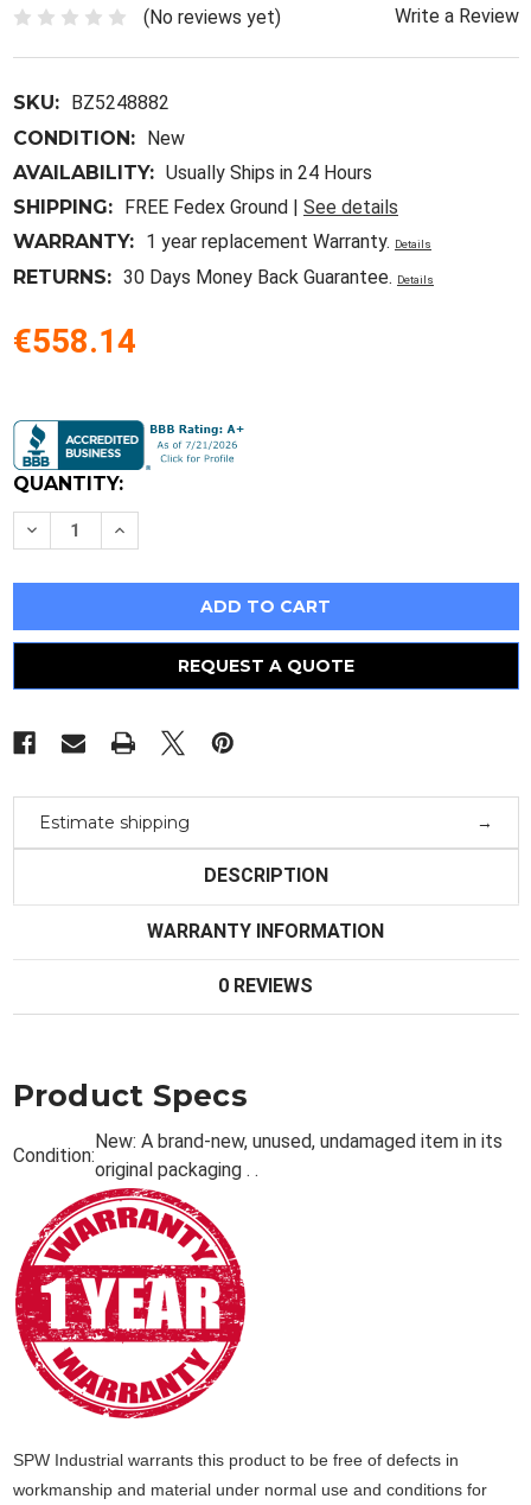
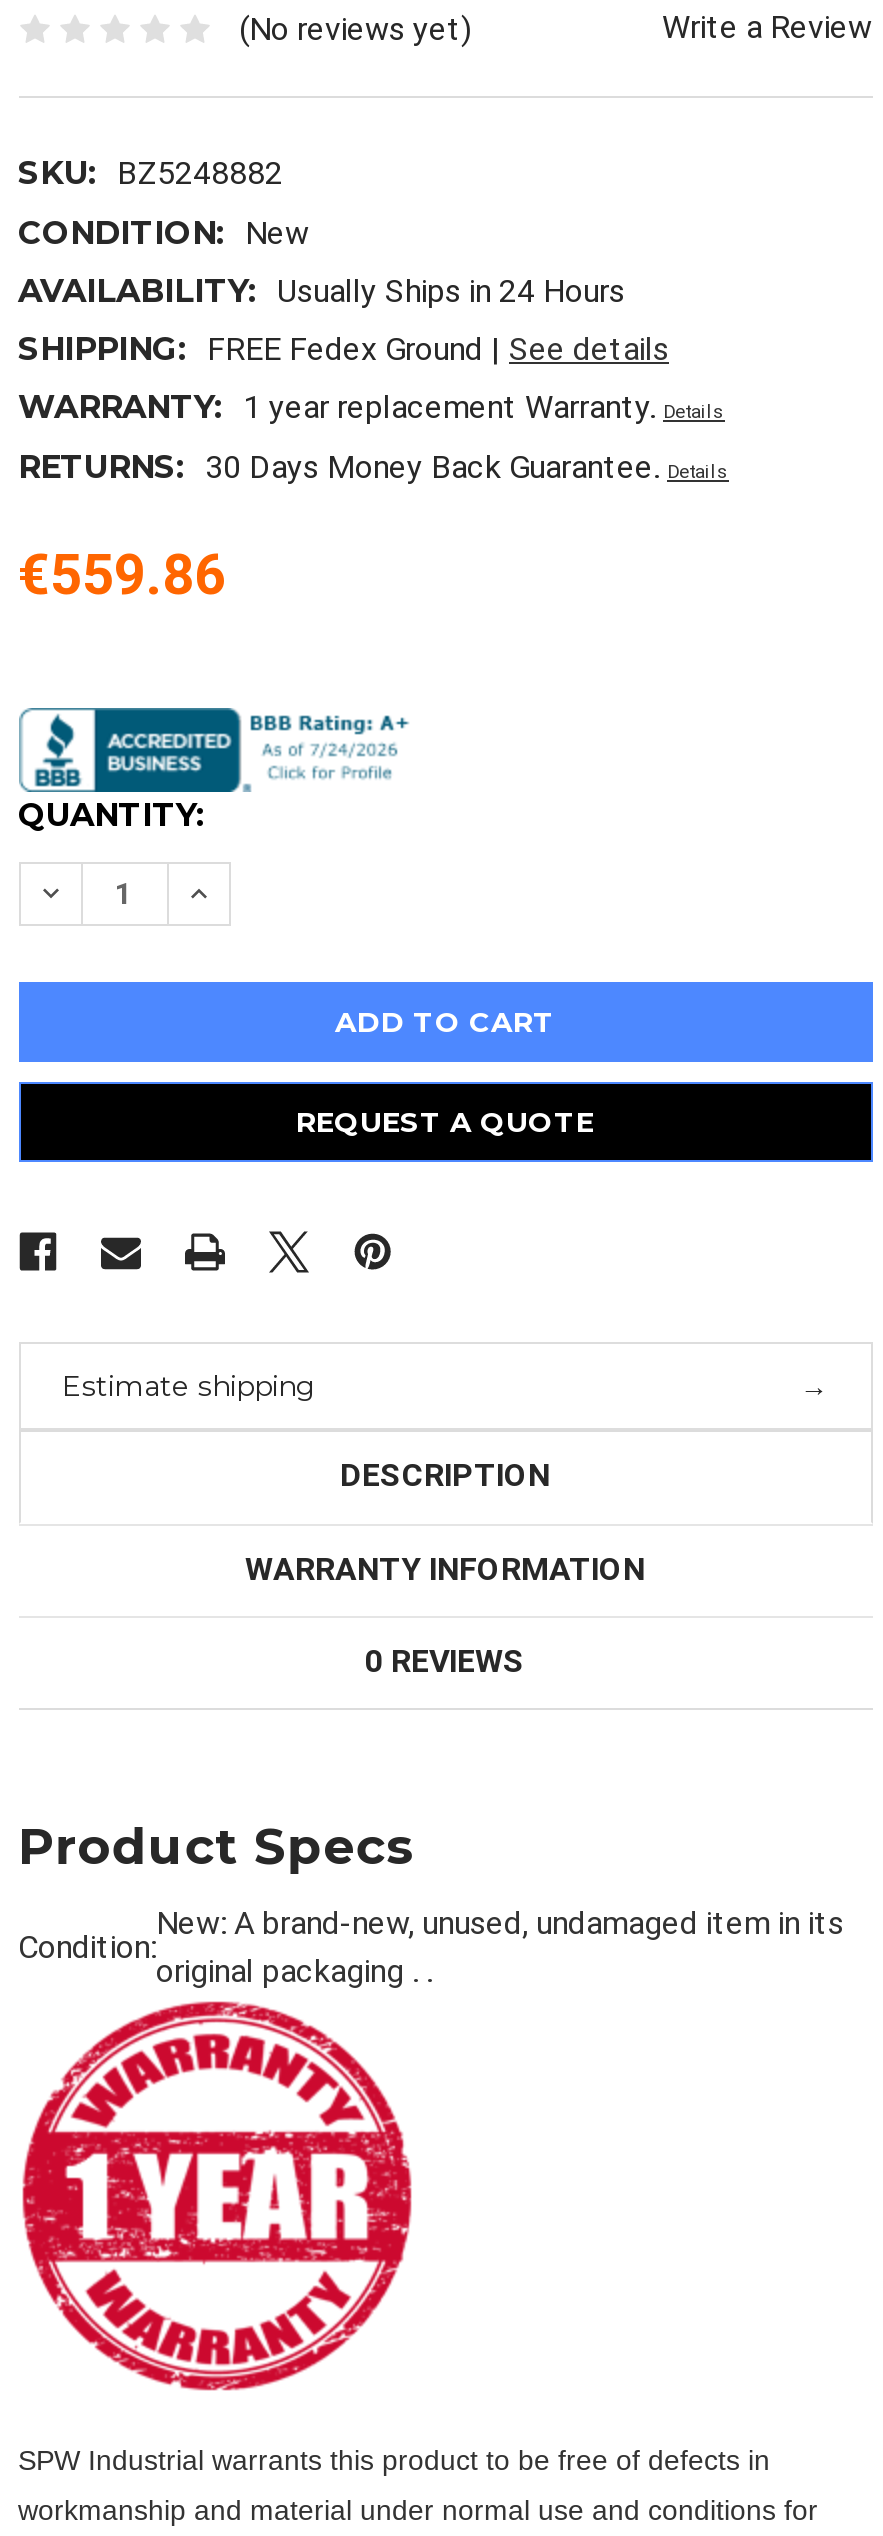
- €558.14
+ €559.86
